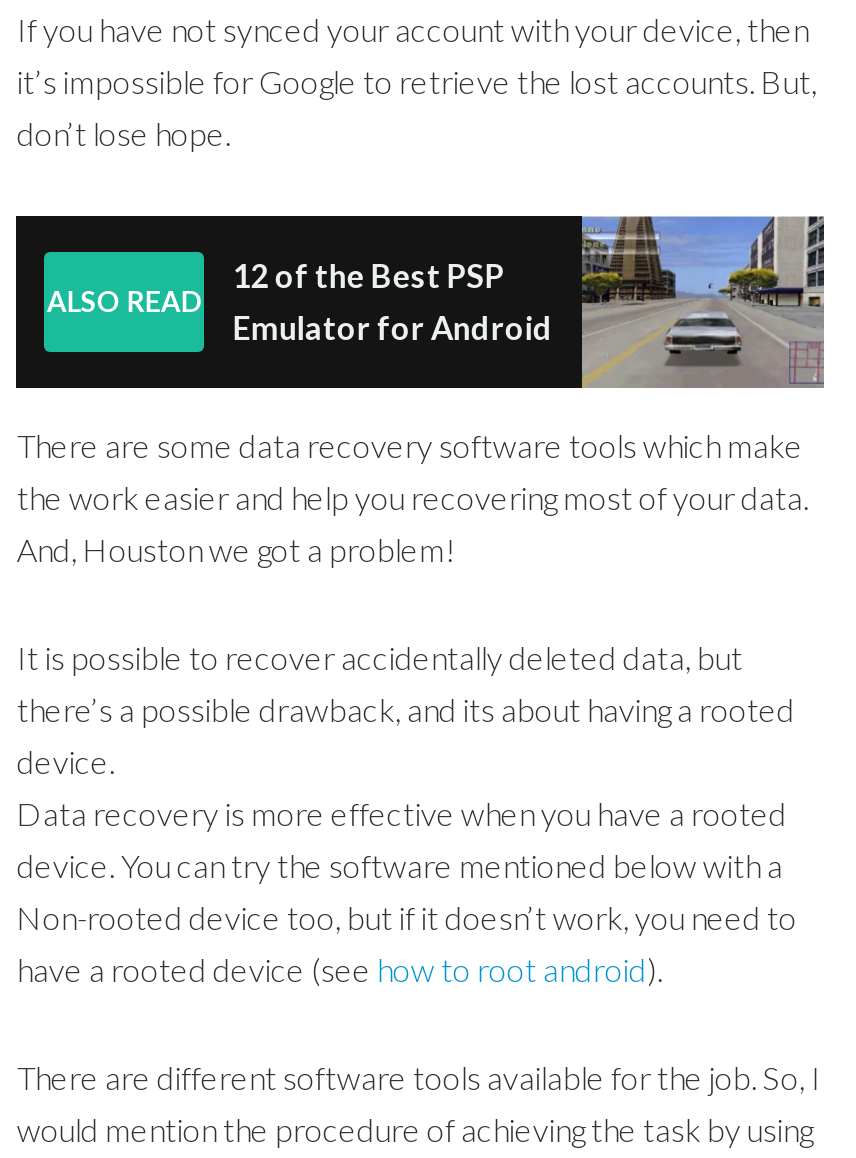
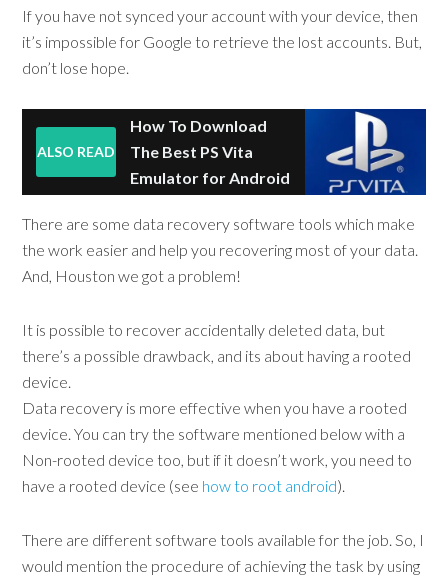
- [image]
- 12 of the Best PSP
+ [image]
+ How To Download
+ The Best PS Vita
